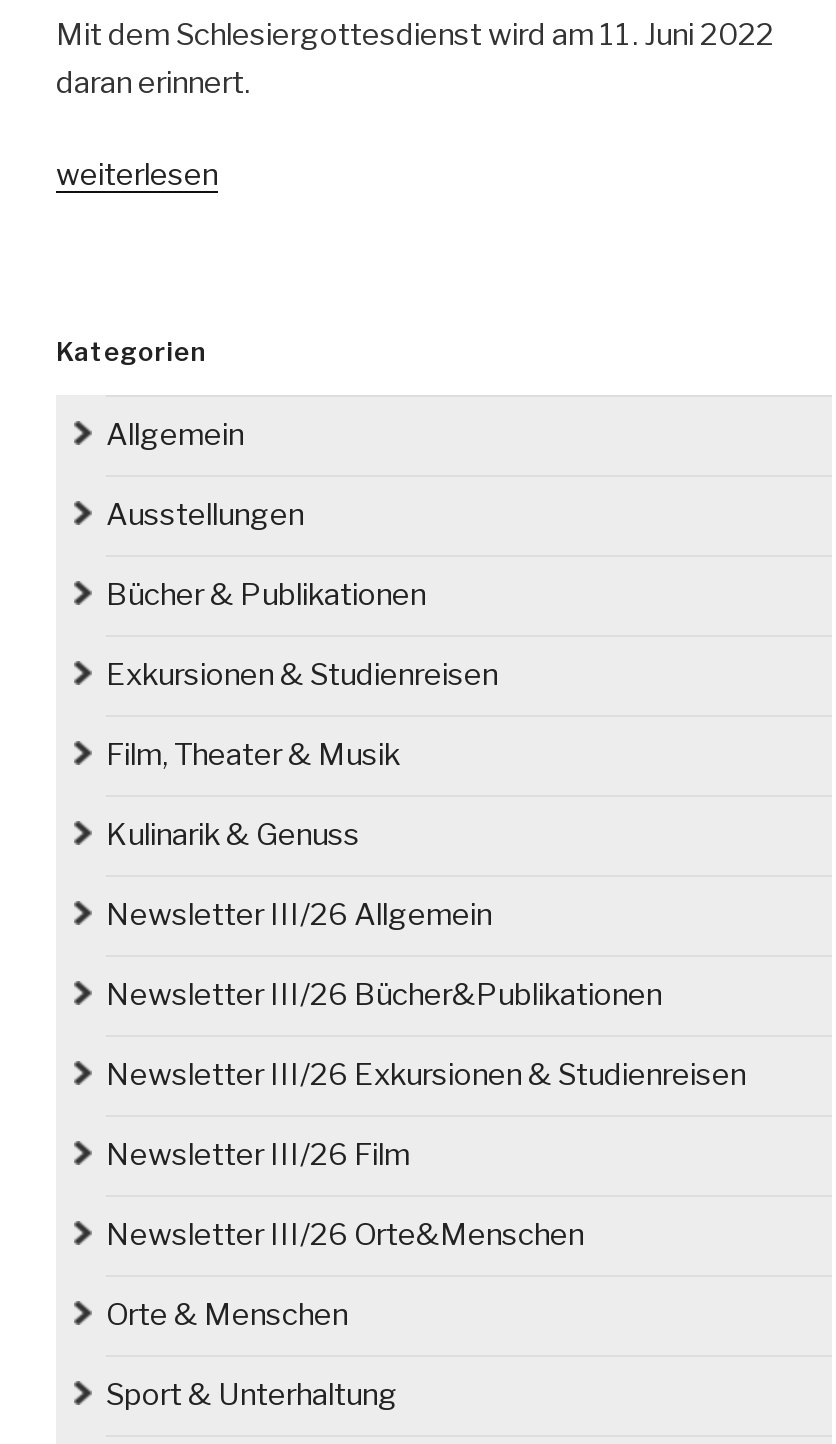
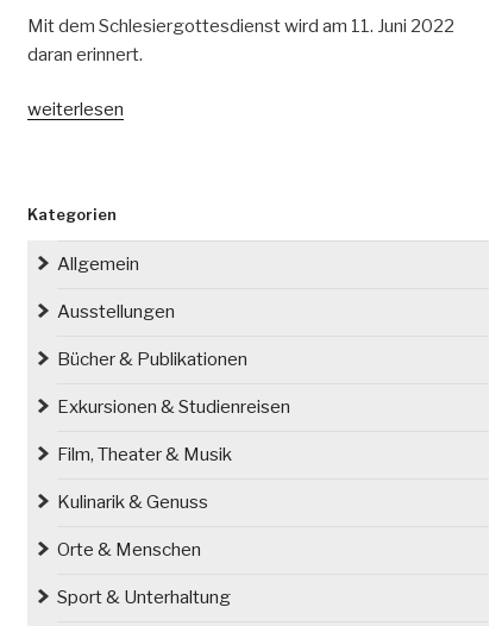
- Newsletter III/26 Allgemein
- Newsletter III/26 Bücher&Publikationen
- Newsletter III/26 Exkursionen & Studienreisen
- Newsletter III/26 Film
- Newsletter III/26 Orte&Menschen
